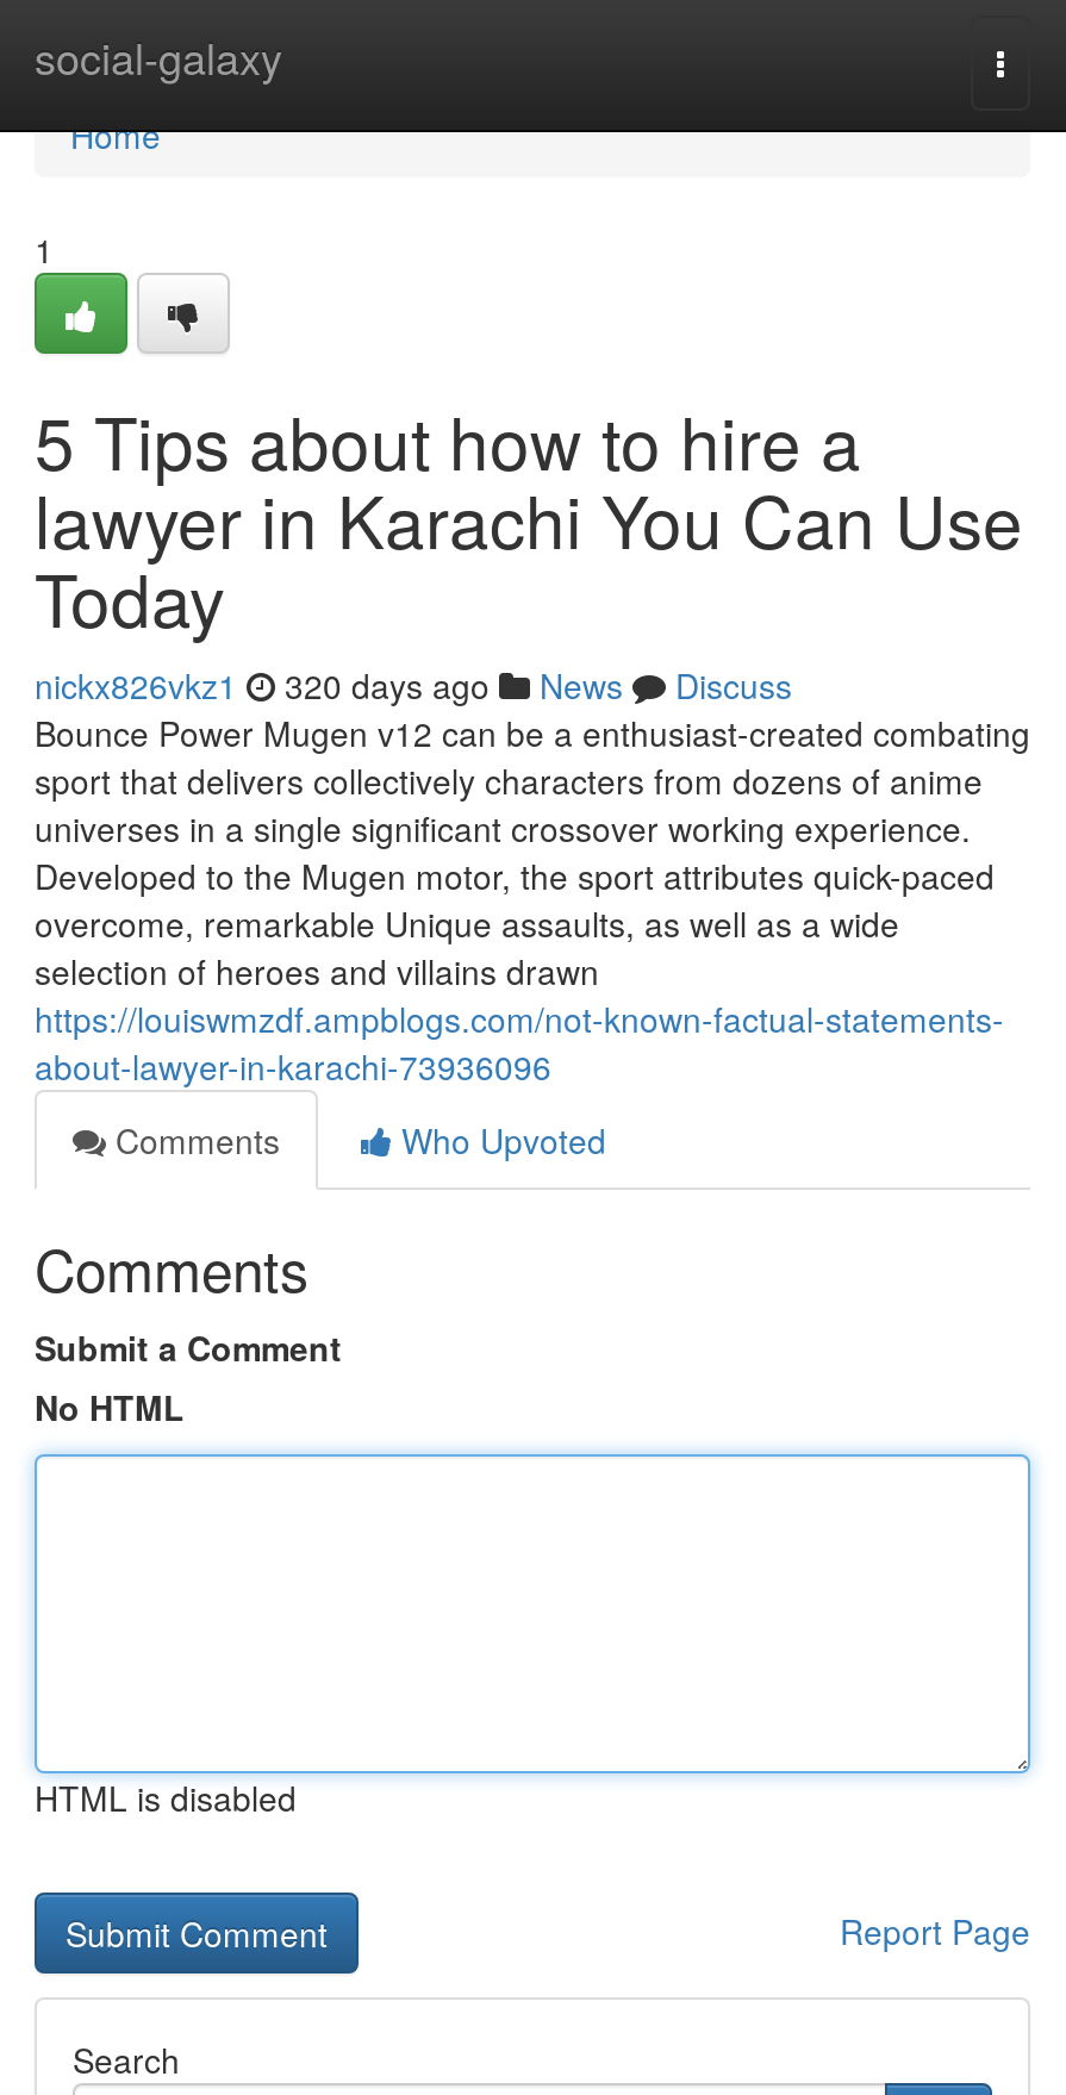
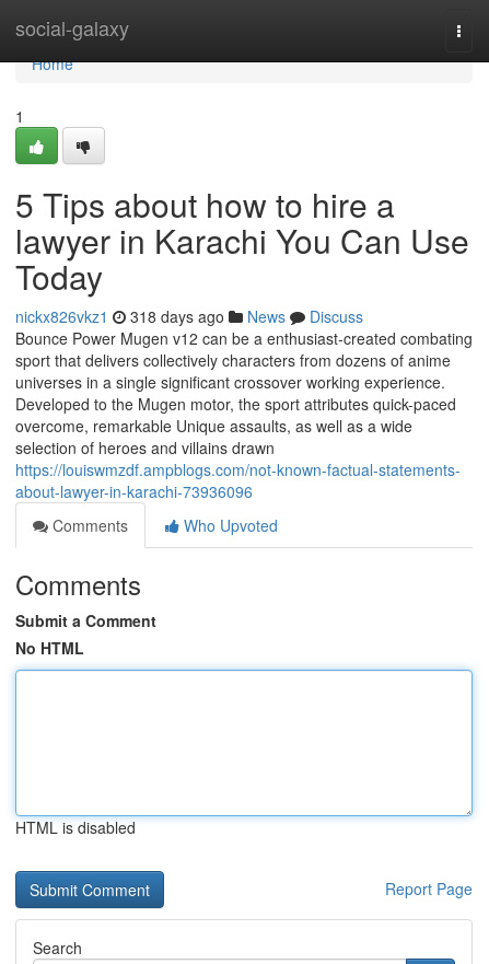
- nickx826vkz1 320 days ago News Discuss
+ nickx826vkz1 318 days ago News Discuss
